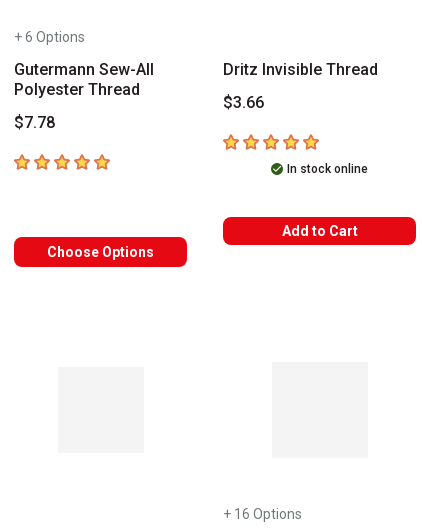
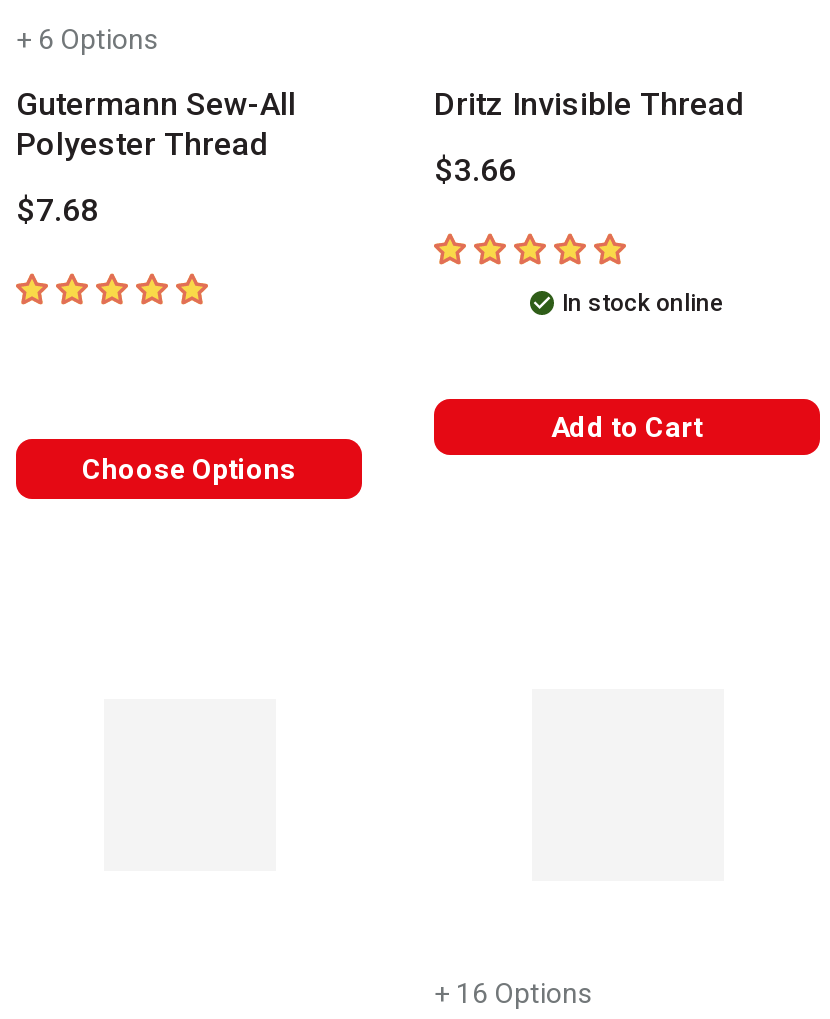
- $7.78
+ $7.68
